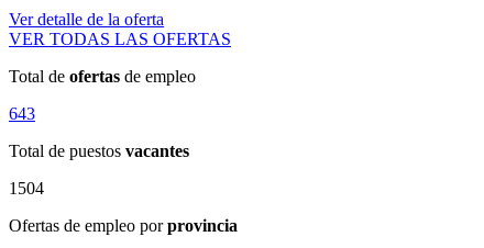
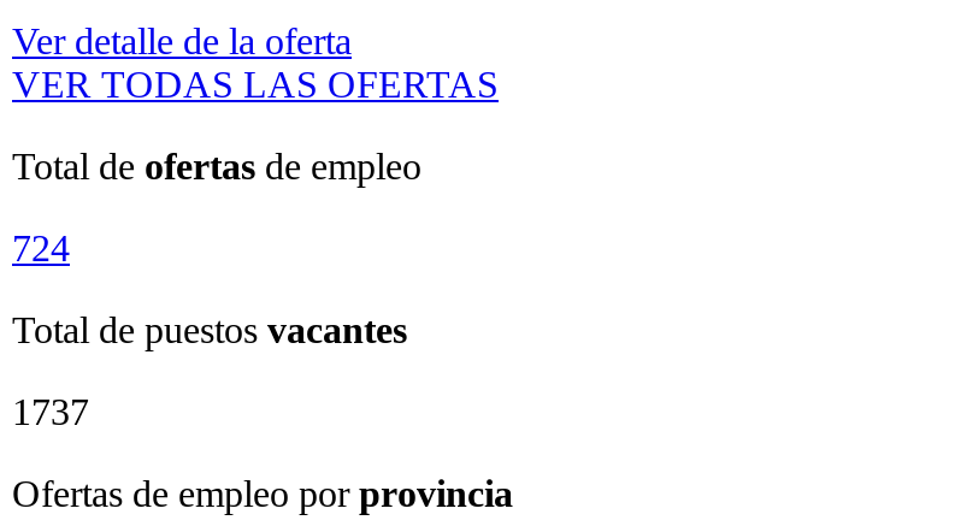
- 643
+ 724

- 1504
+ 1737
